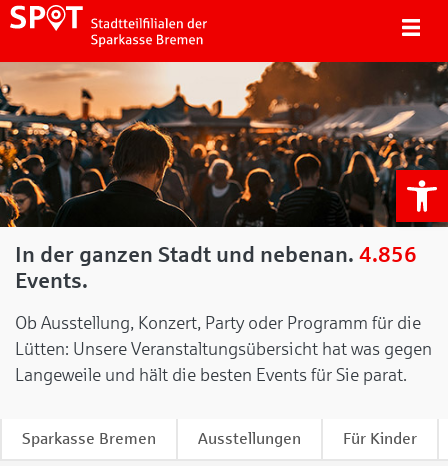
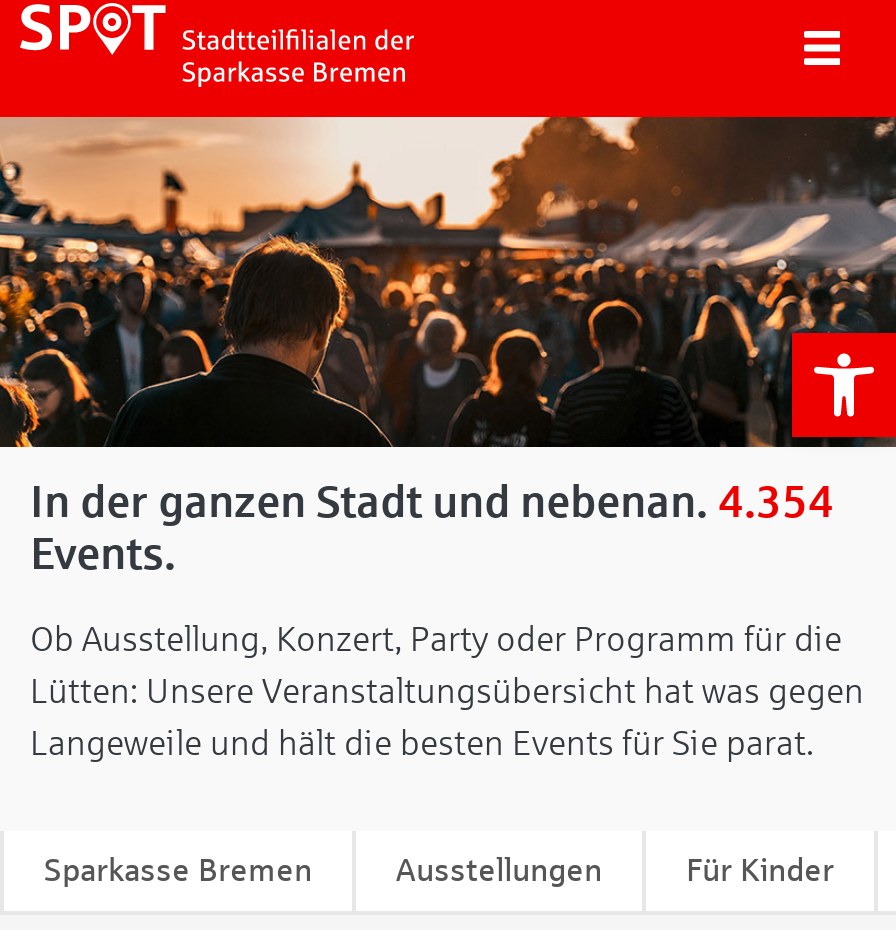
- In der ganzen Stadt und nebenan. 4.856
+ In der ganzen Stadt und nebenan. 4.354
